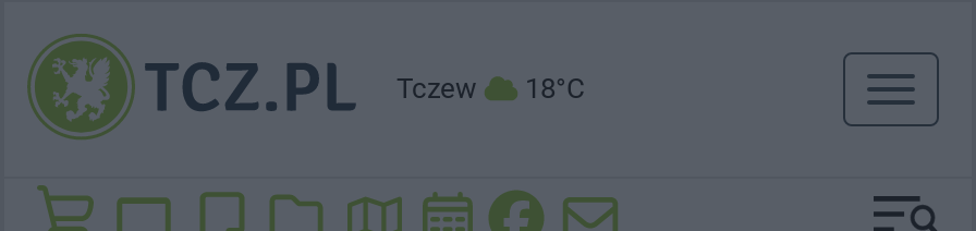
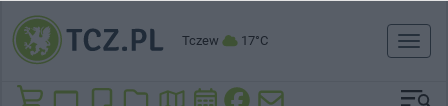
- Tczew 18°C
+ Tczew 17°C
